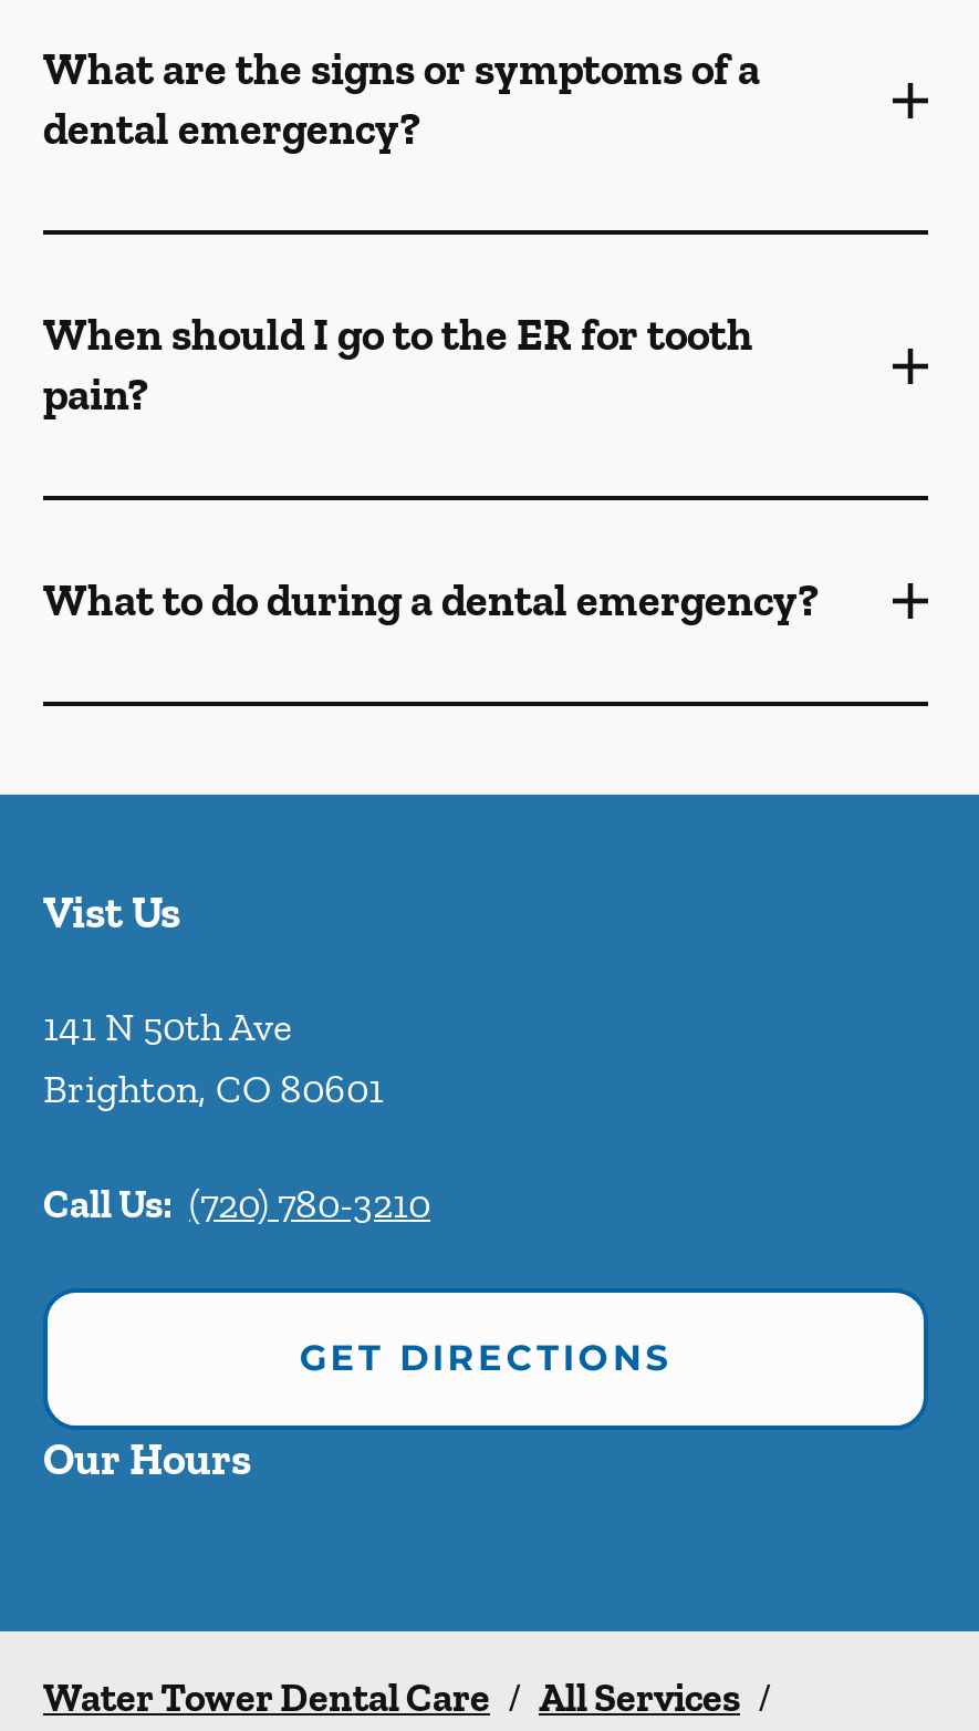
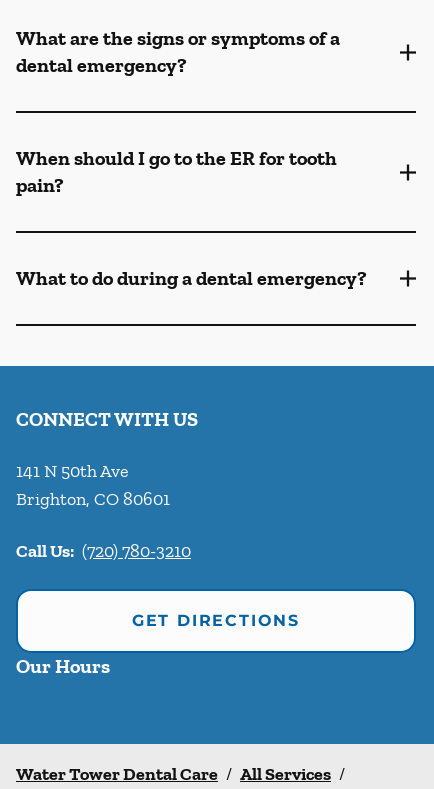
- Vist Us
+ CONNECT WITH US
